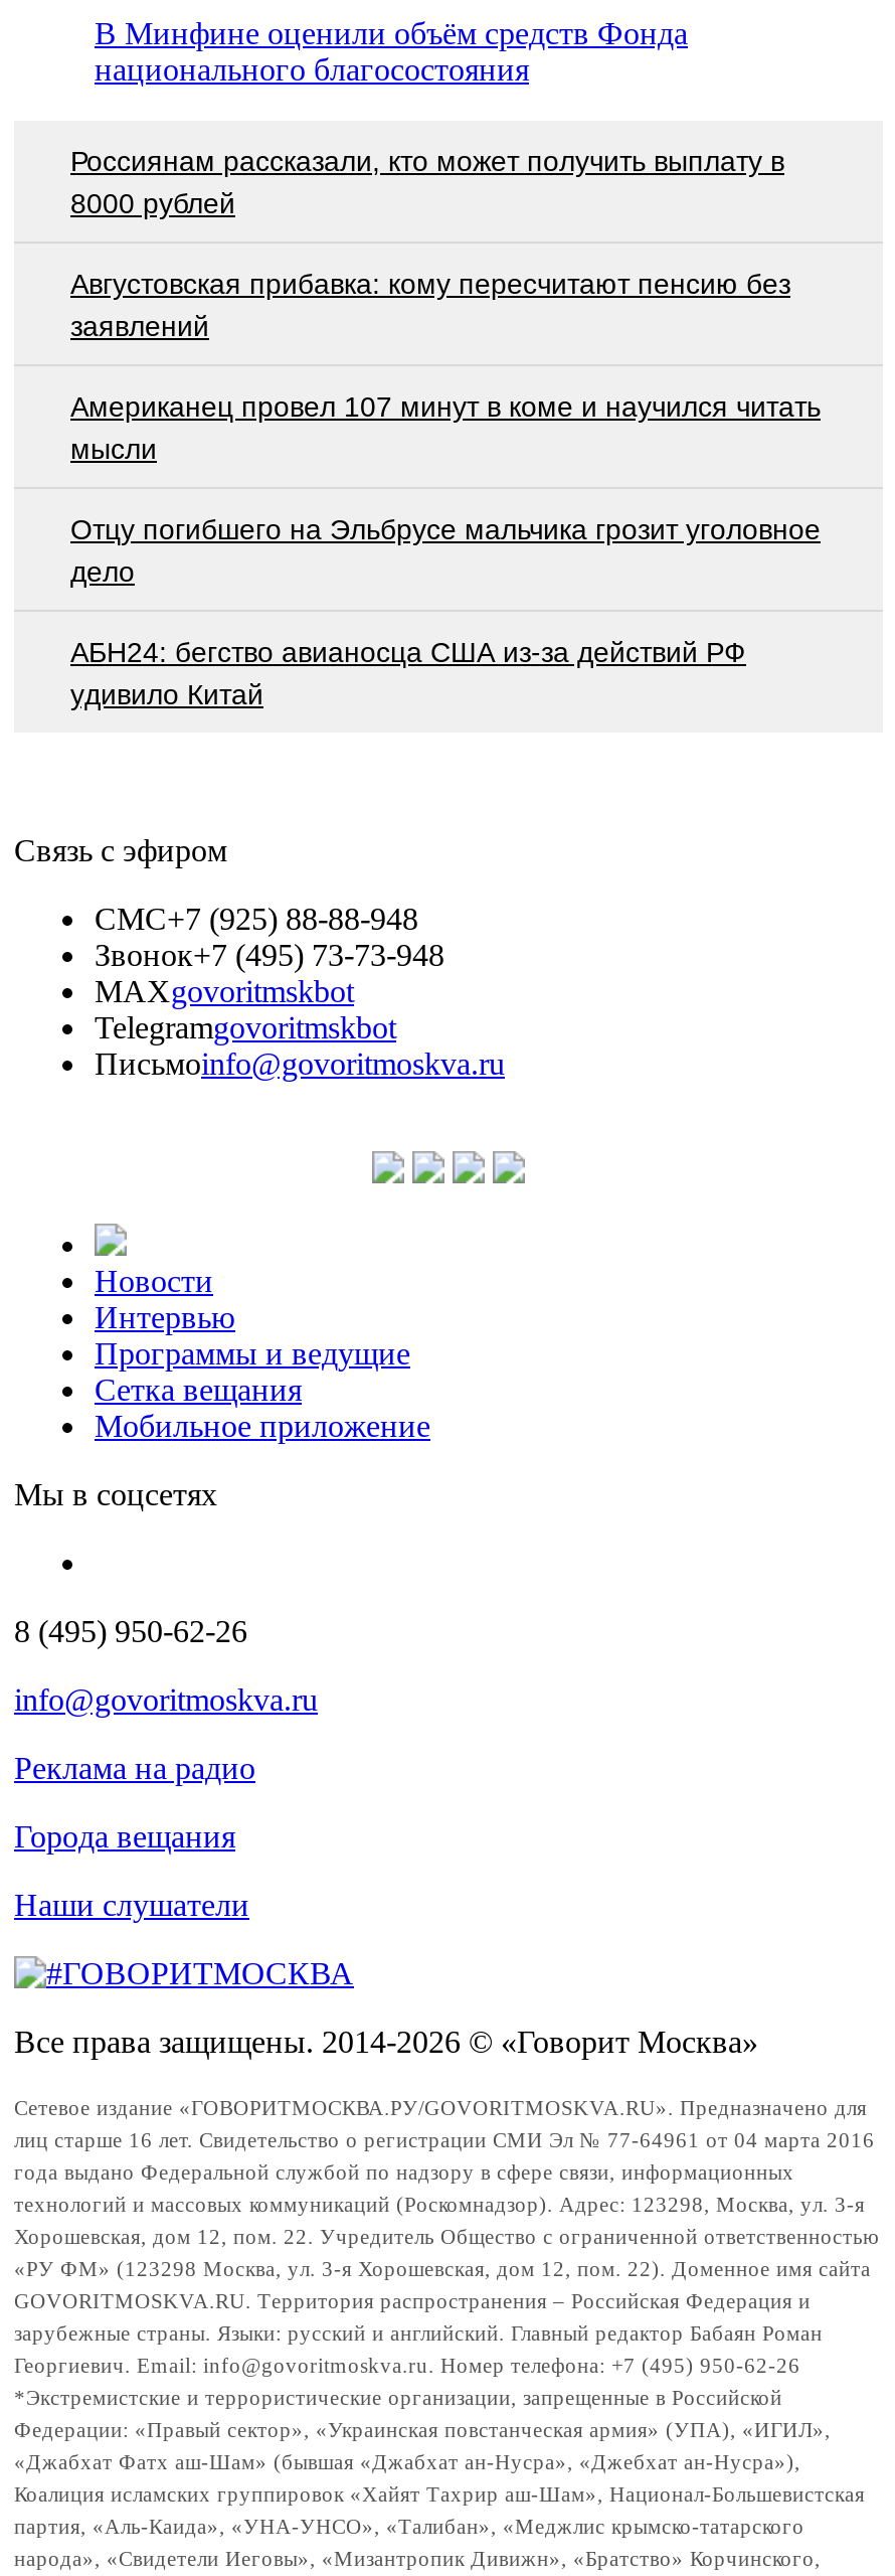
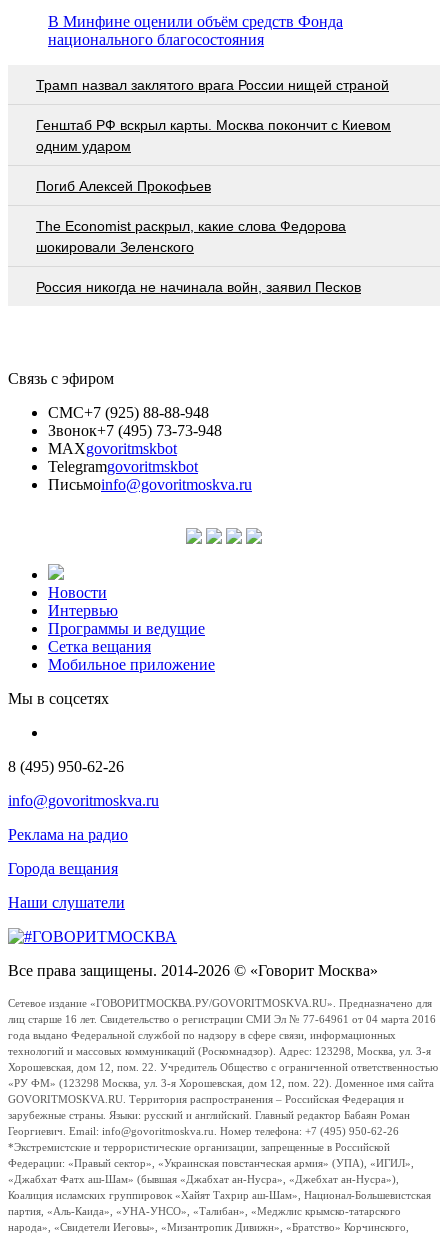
- Россиянам рассказали, кто может получить выплату в
- 8000 рублей
+ Трамп назвал заклятого врага России нищей страной

- Августовская прибавка: кому пересчитают пенсию без
- заявлений
+ Генштаб РФ вскрыл карты. Москва покончит с Киевом
+ одним ударом

- Американец провел 107 минут в коме и научился читать
- мысли
+ Погиб Алексей Прокофьев

- Отцу погибшего на Эльбрусе мальчика грозит уголовное
- дело
+ The Economist раскрыл, какие слова Федорова
+ шокировали Зеленского

- АБН24: бегство авианосца США из-за действий РФ
- удивило Китай
+ Россия никогда не начинала войн, заявил Песков
